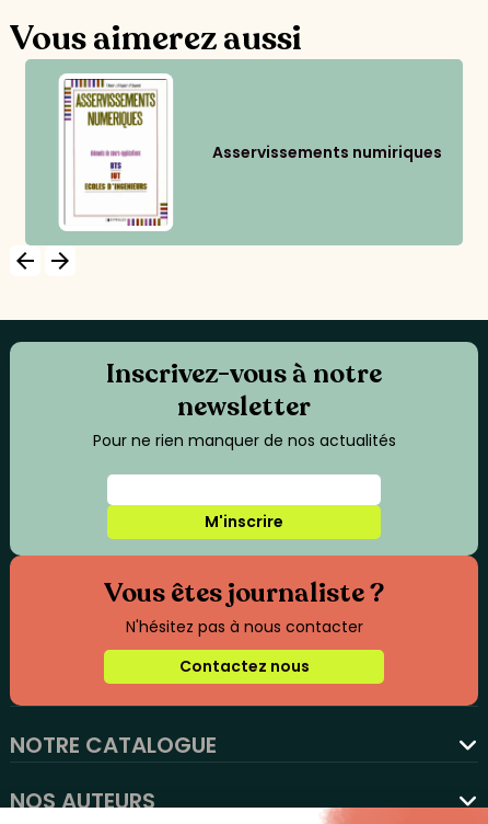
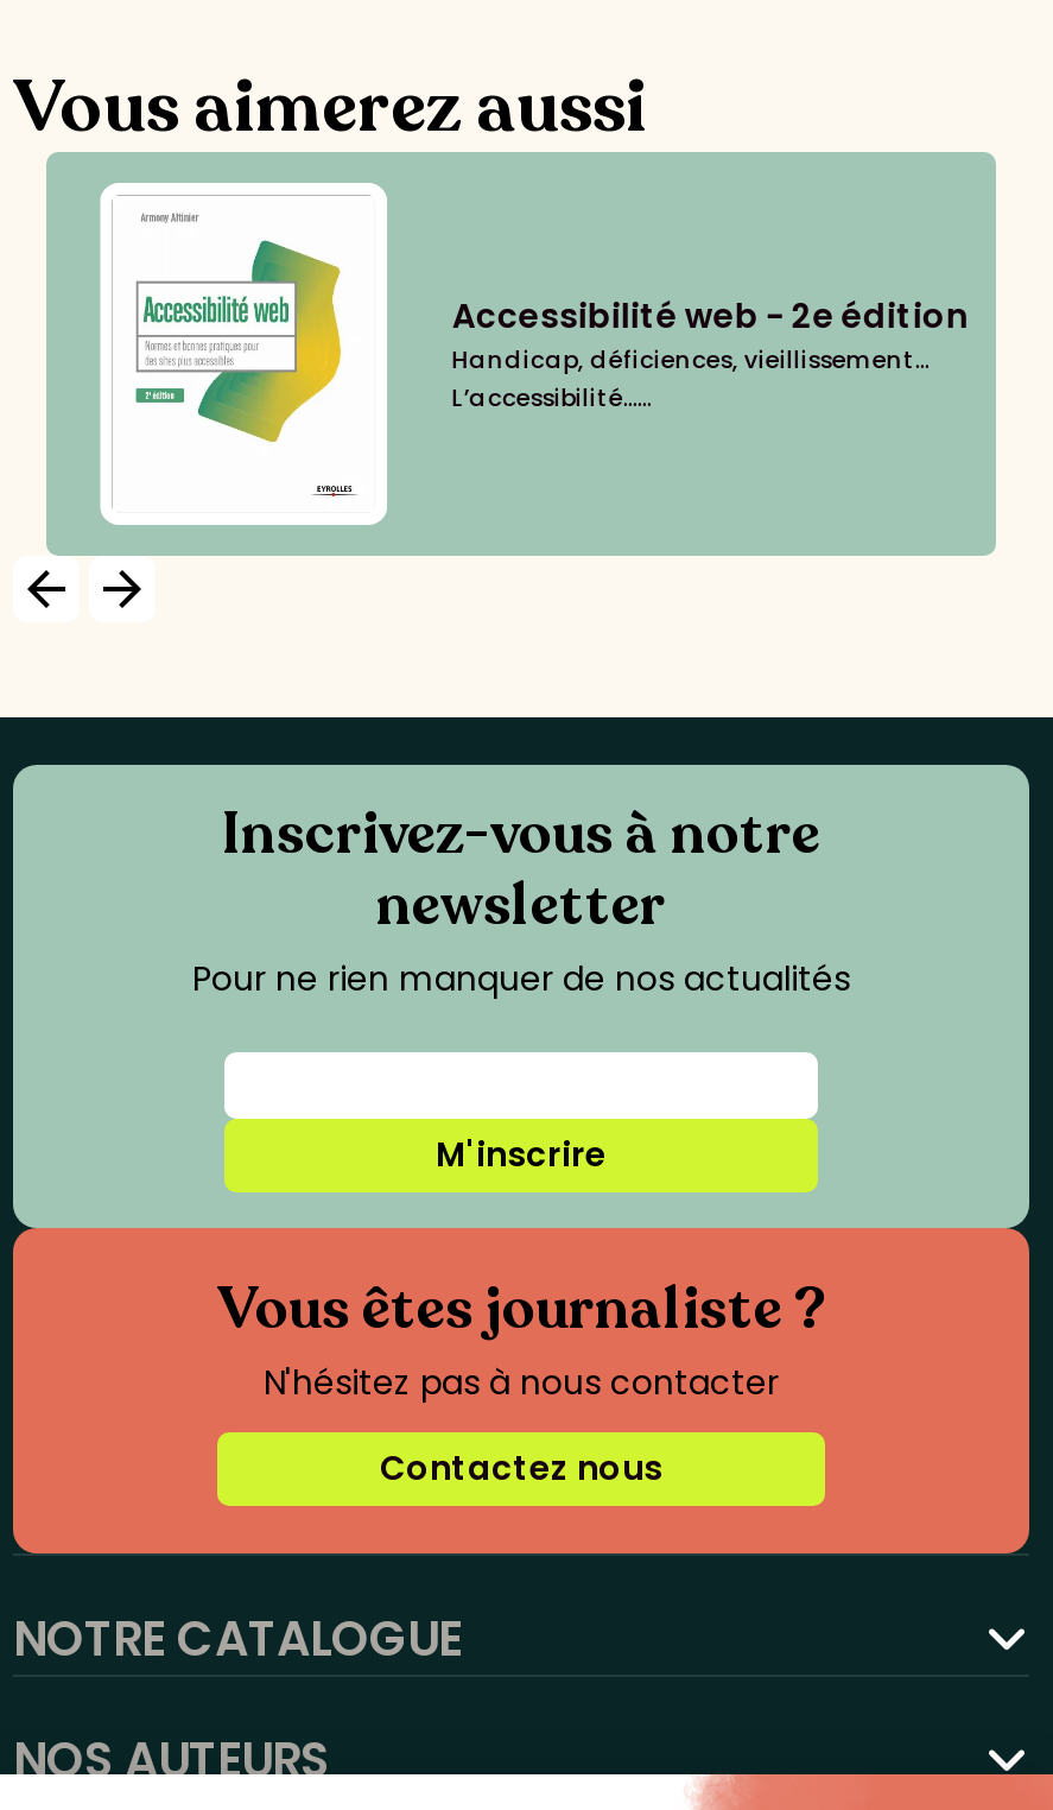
- [image]
- Asservissements numiriques
+ [image]
+ Accessibilité web - 2e édition
+ Handicap, déficiences, vieillissement…
+ L’accessibilité......
